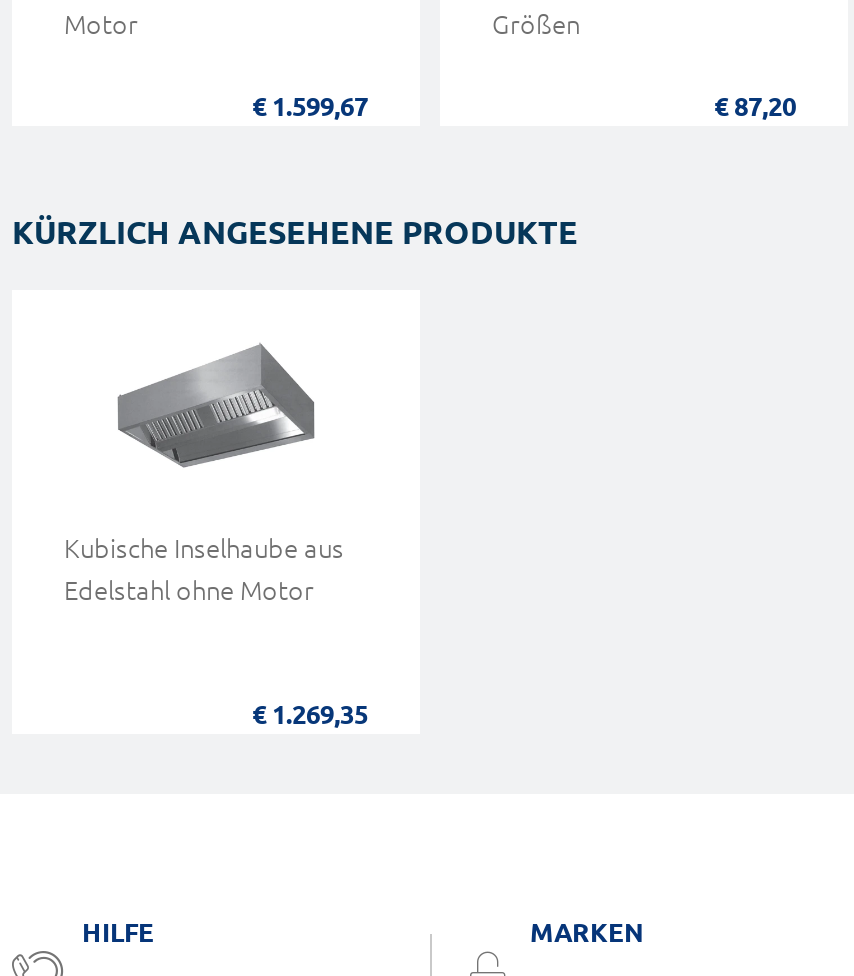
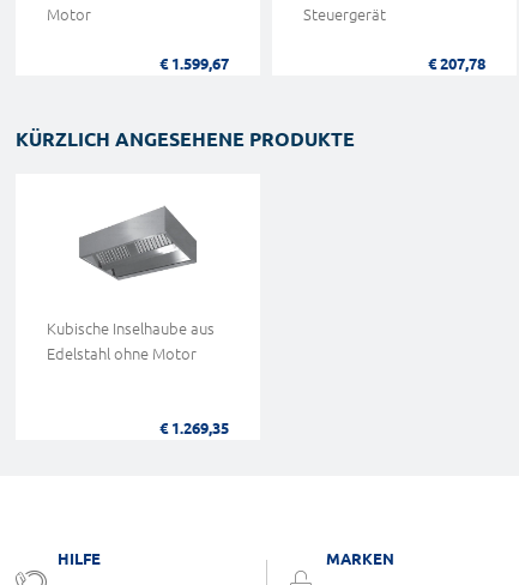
- Größen
+ Steuergerät

- € 87,20
+ € 207,78
